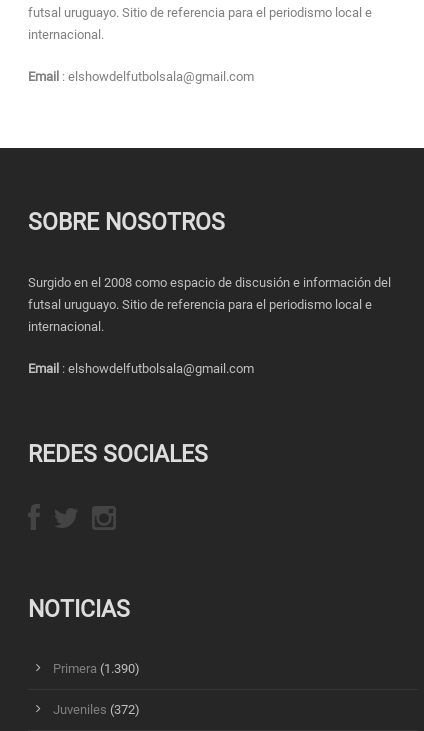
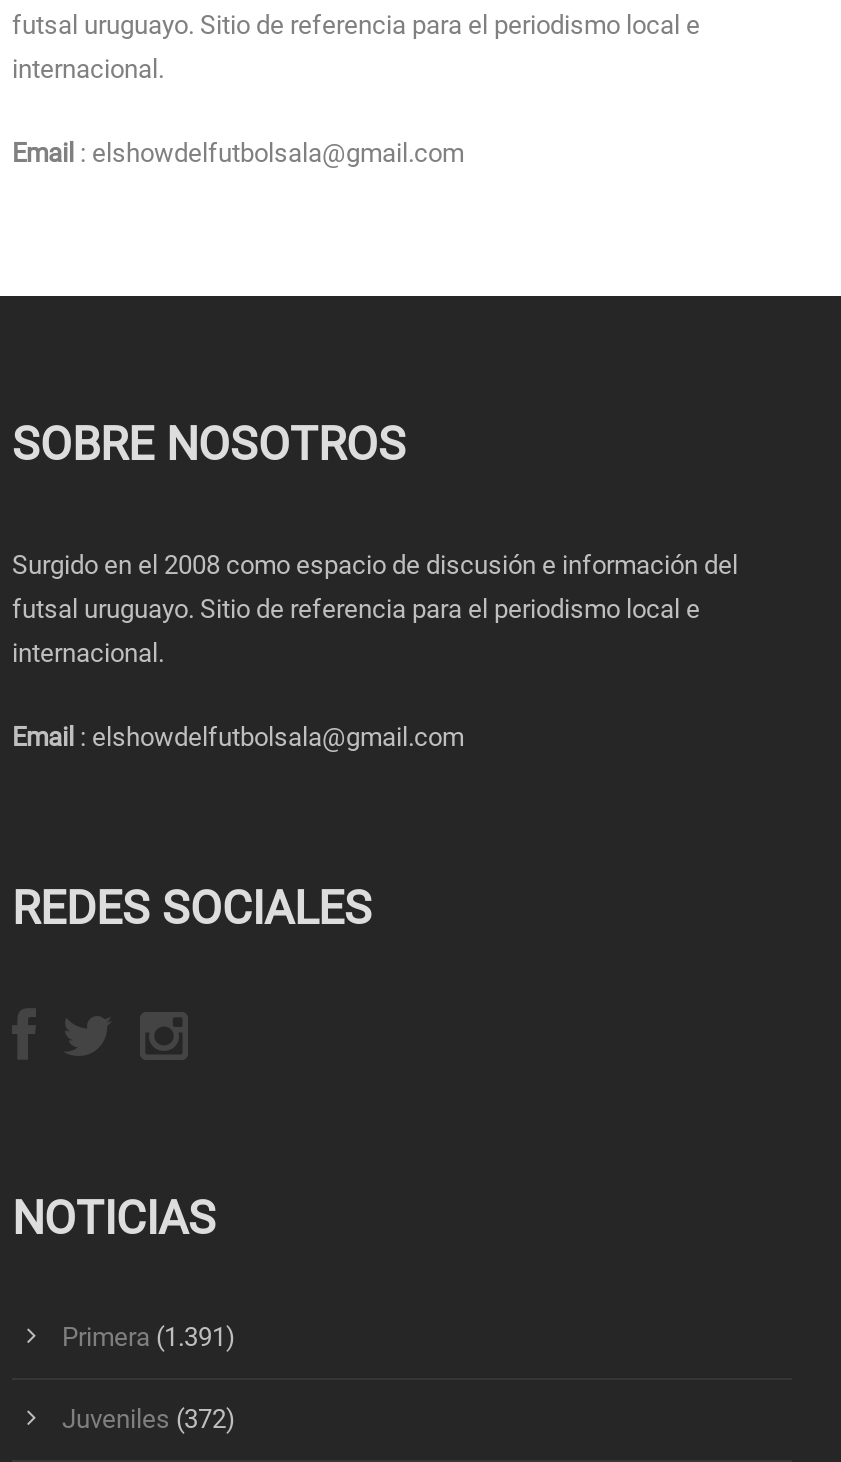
- Primera (1.390)
+ Primera (1.391)
